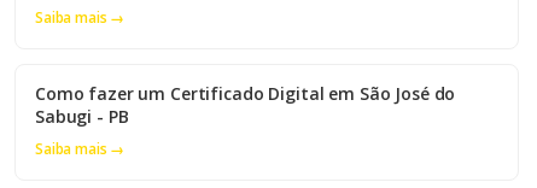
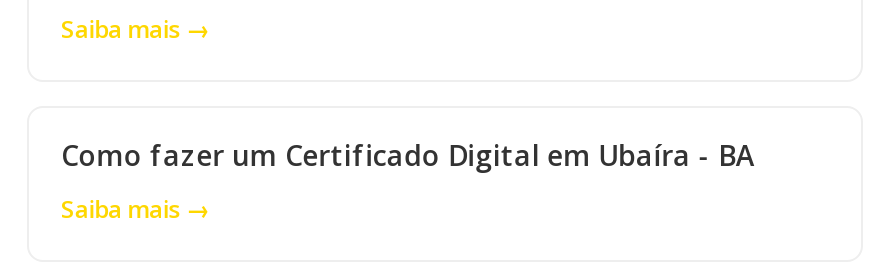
- Como fazer um Certificado Digital em São José do
- Sabugi - PB
+ Como fazer um Certificado Digital em Ubaíra - BA
